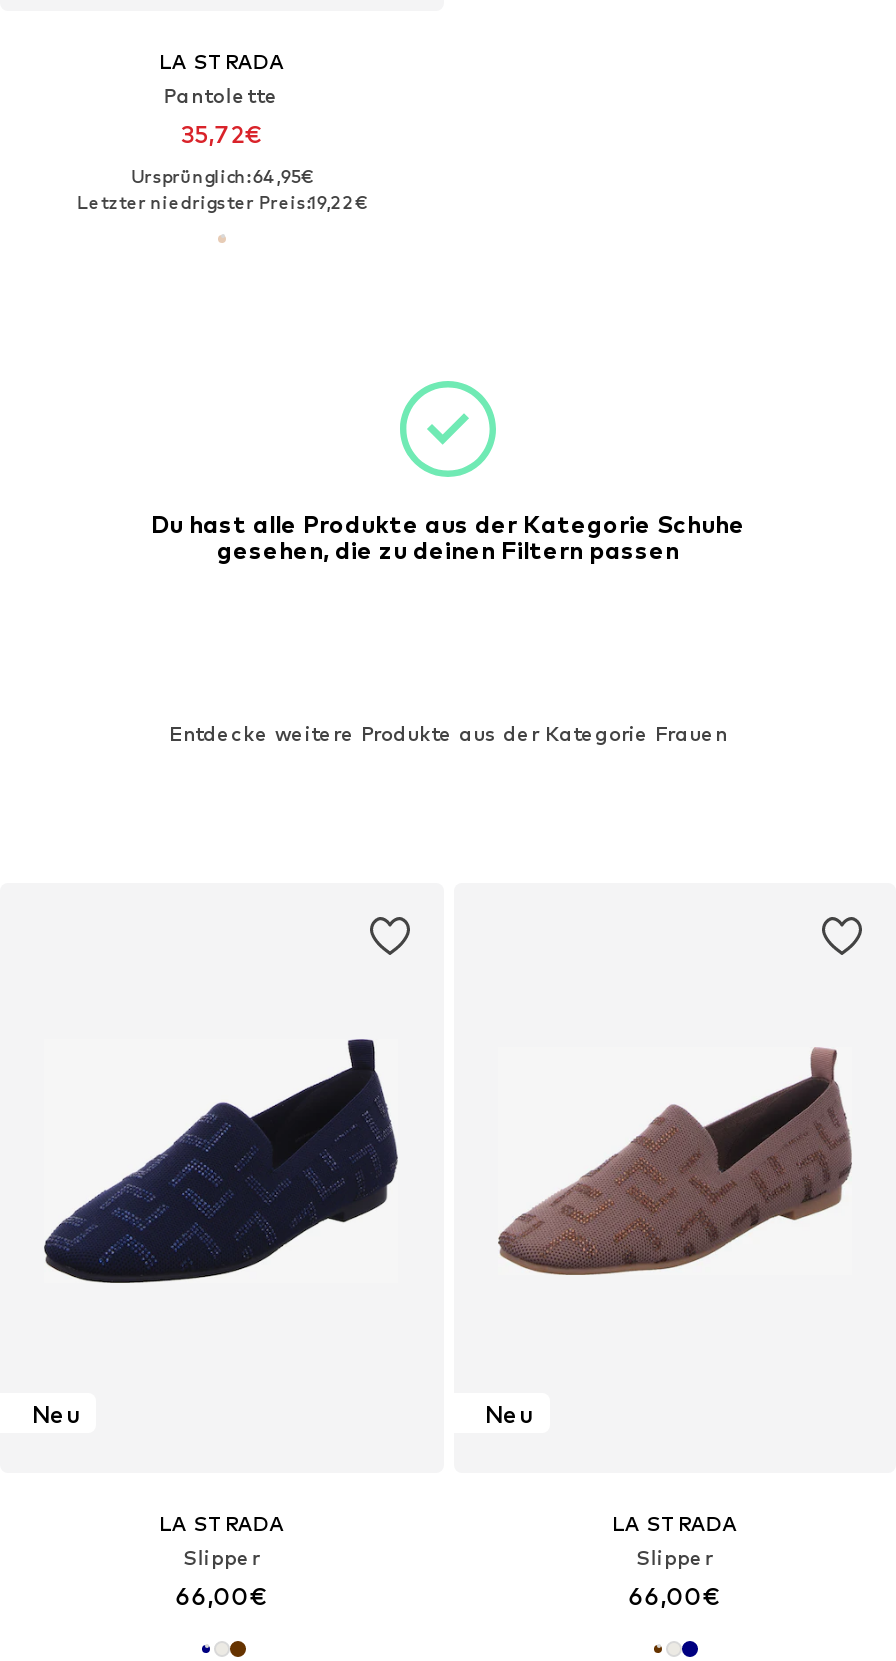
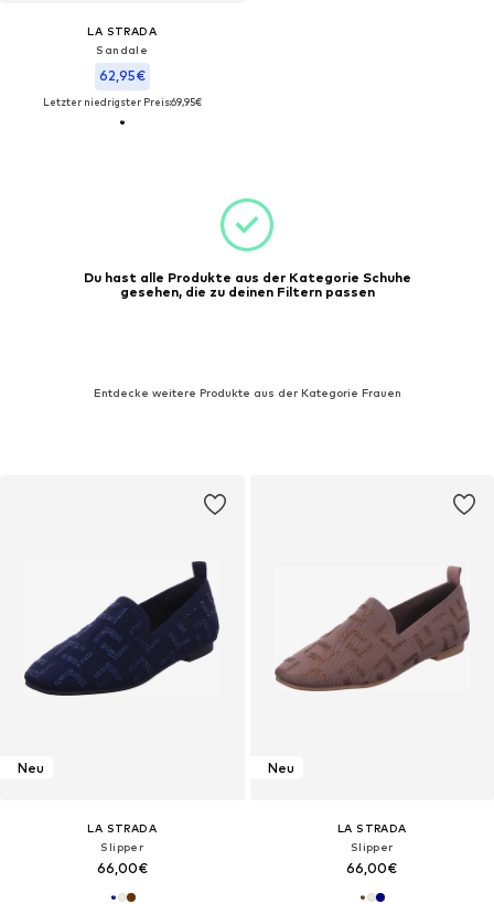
- Pantolette
- 35,72€
- Ursprünglich: 64,95€
- Letzter niedrigster Preis:19,22€
+ Sandale
+ 62,95€
+ Letzter niedrigster Preis:69,95€
